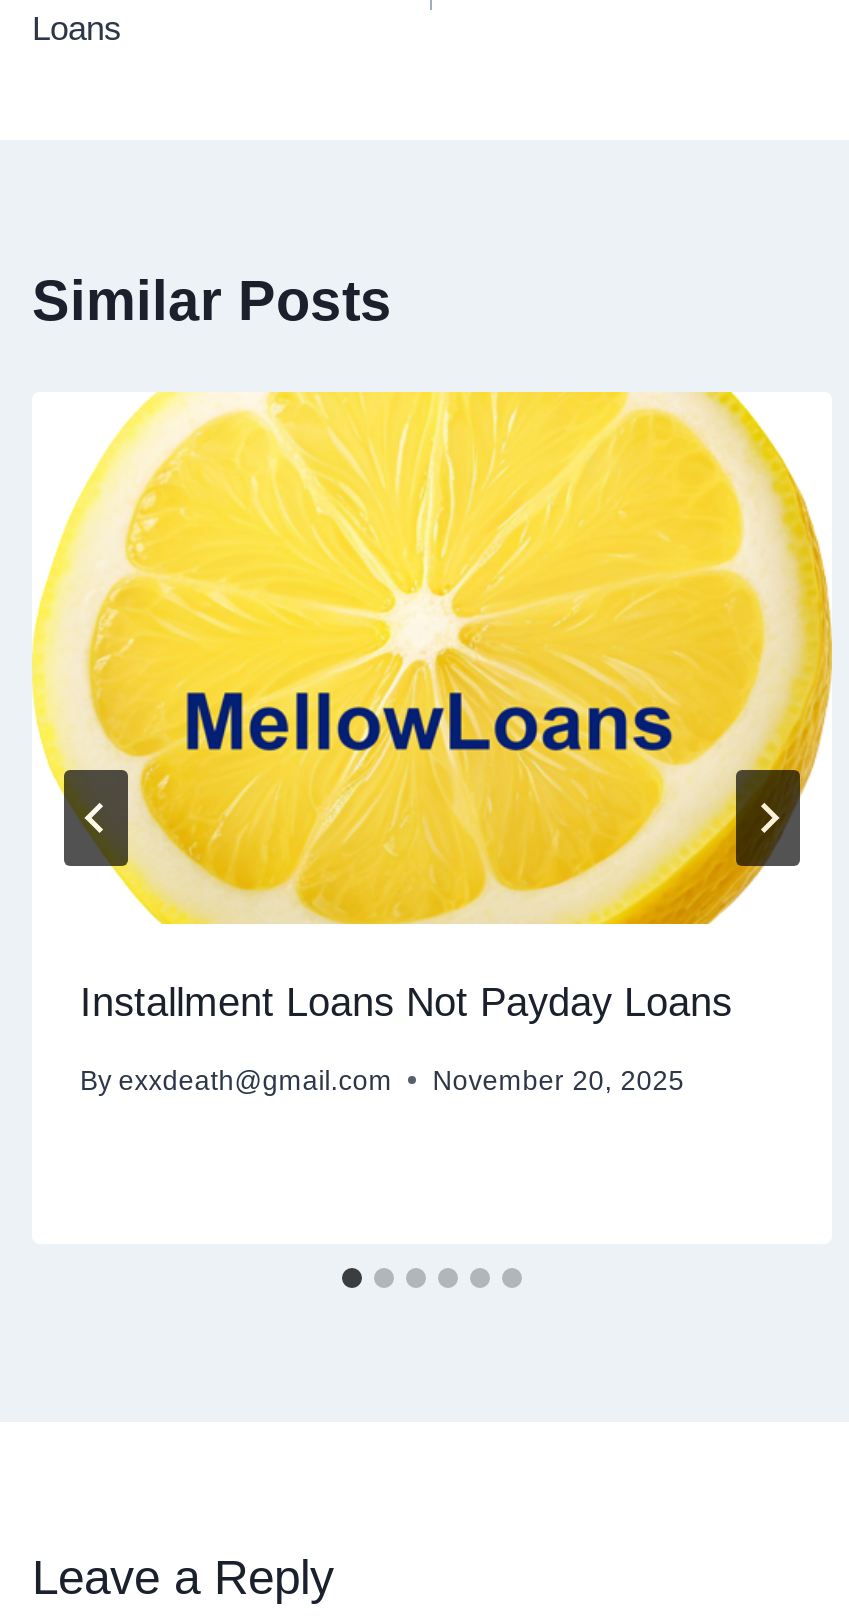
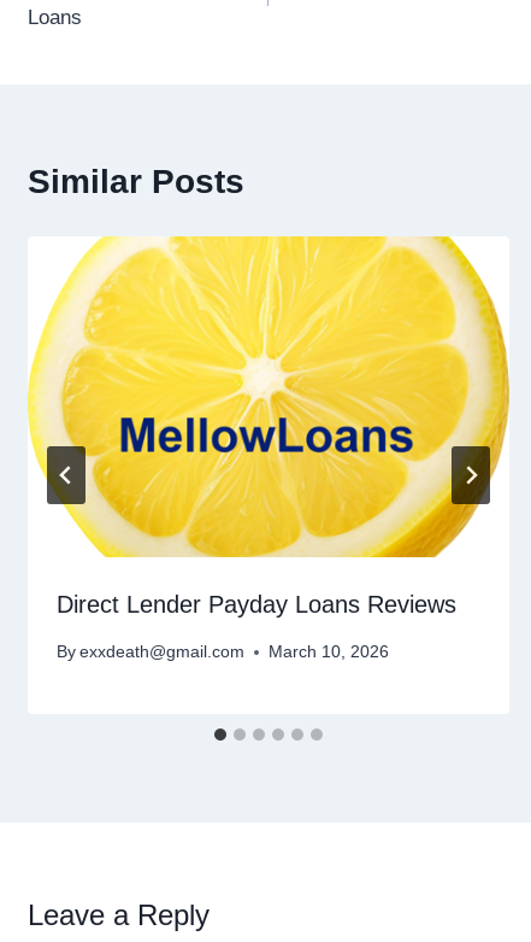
- [image]
+ [image]

- [image]
+ [image]

- Installment Loans Not Payday Loans
+ Direct Lender Payday Loans Reviews

- By exxdeath@gmail.com November 20, 2025
+ By exxdeath@gmail.com March 10, 2026
